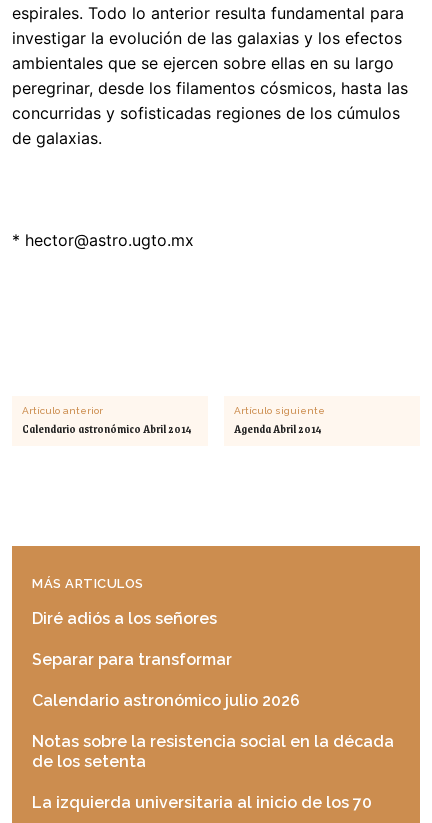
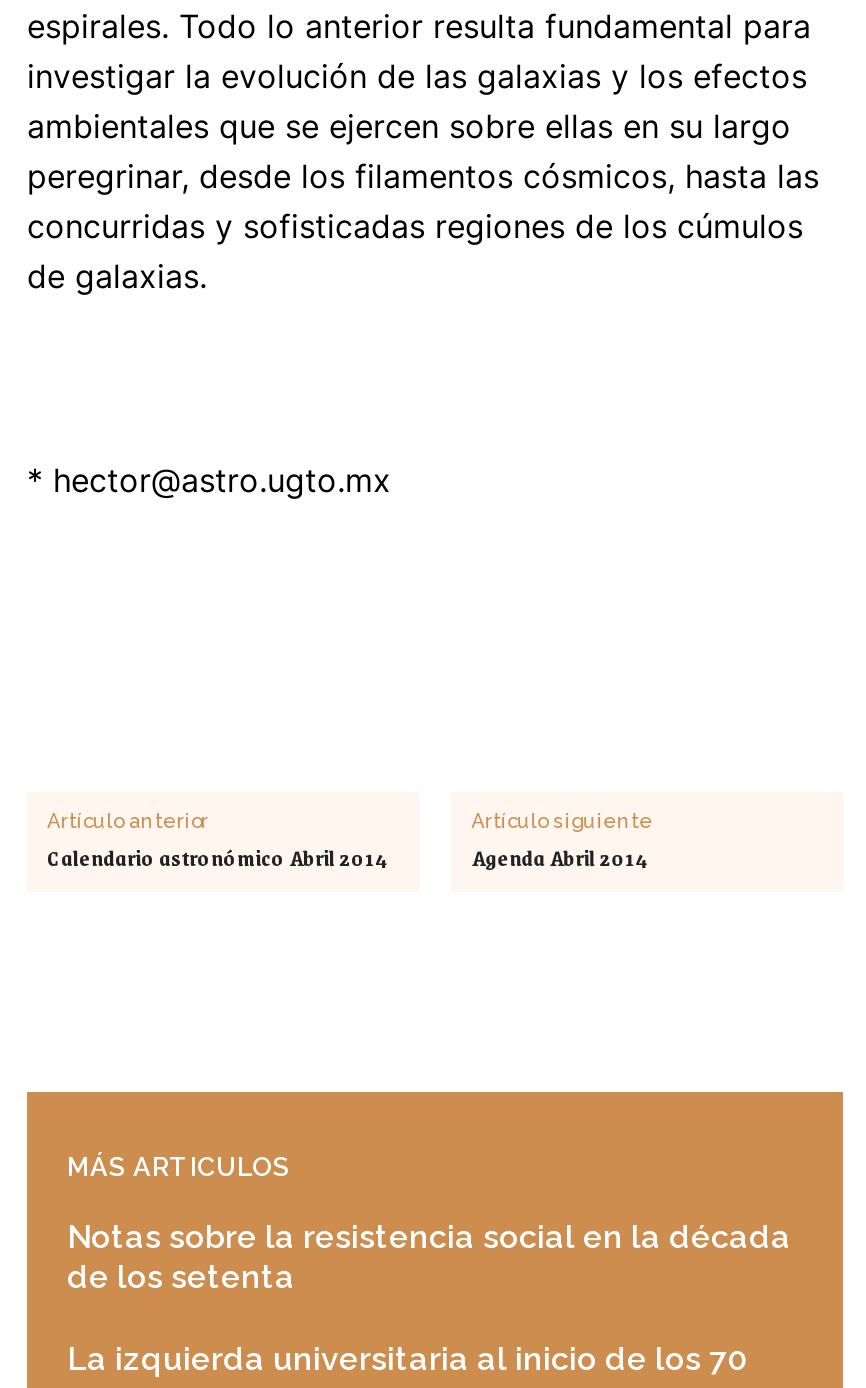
- Diré adiós a los señores
- Separar para transformar
- Calendario astronómico julio 2026
